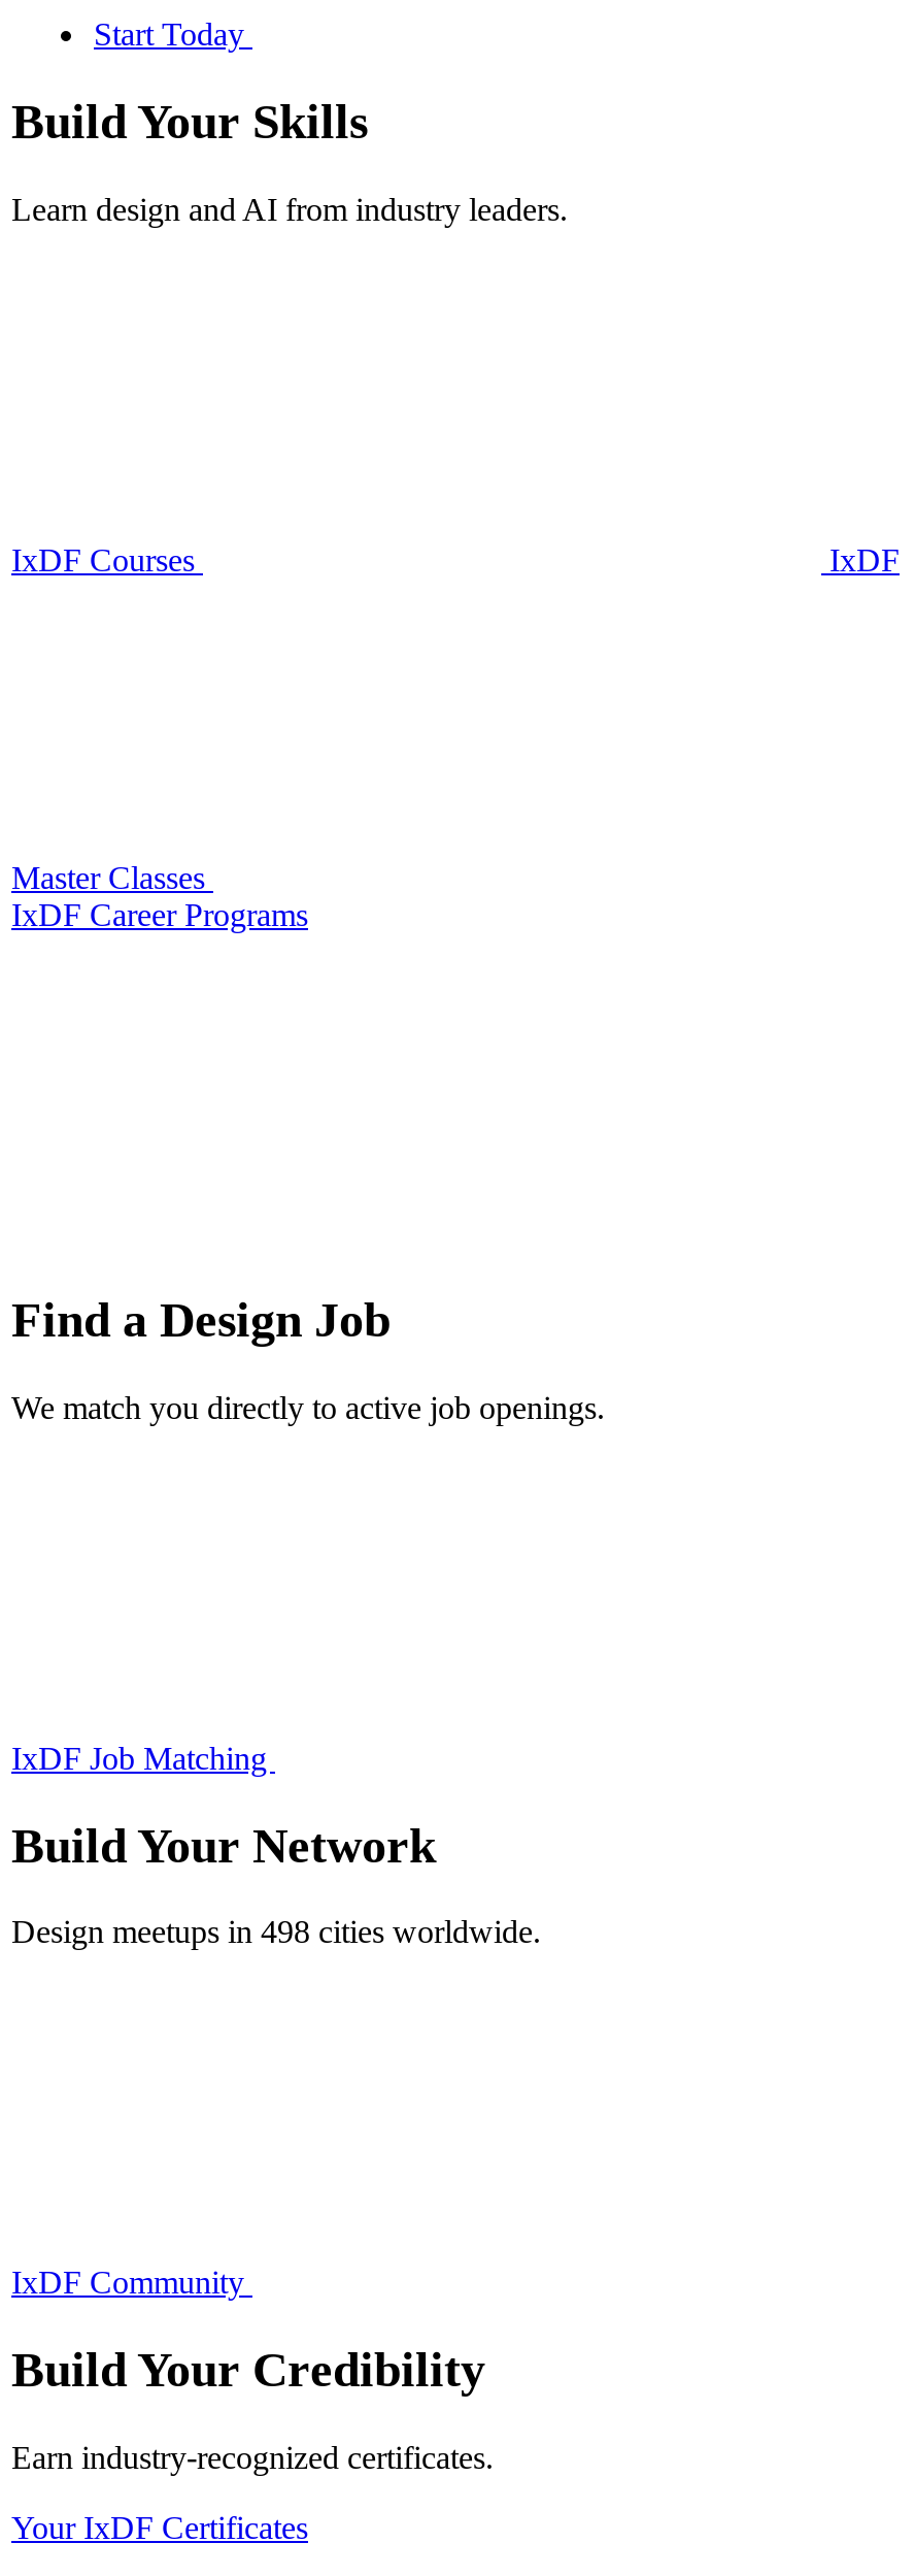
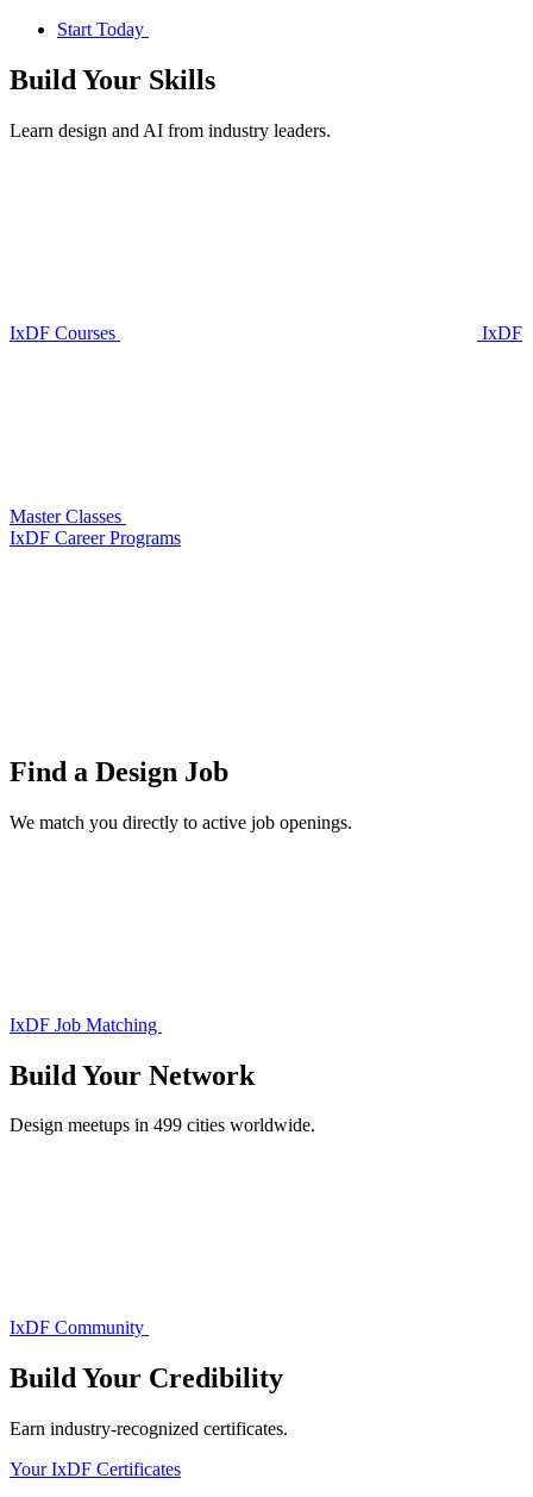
- Design meetups in 498 cities worldwide.
+ Design meetups in 499 cities worldwide.
